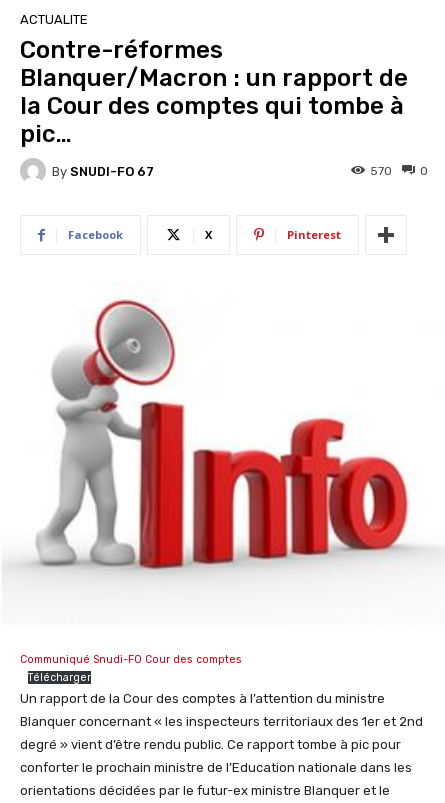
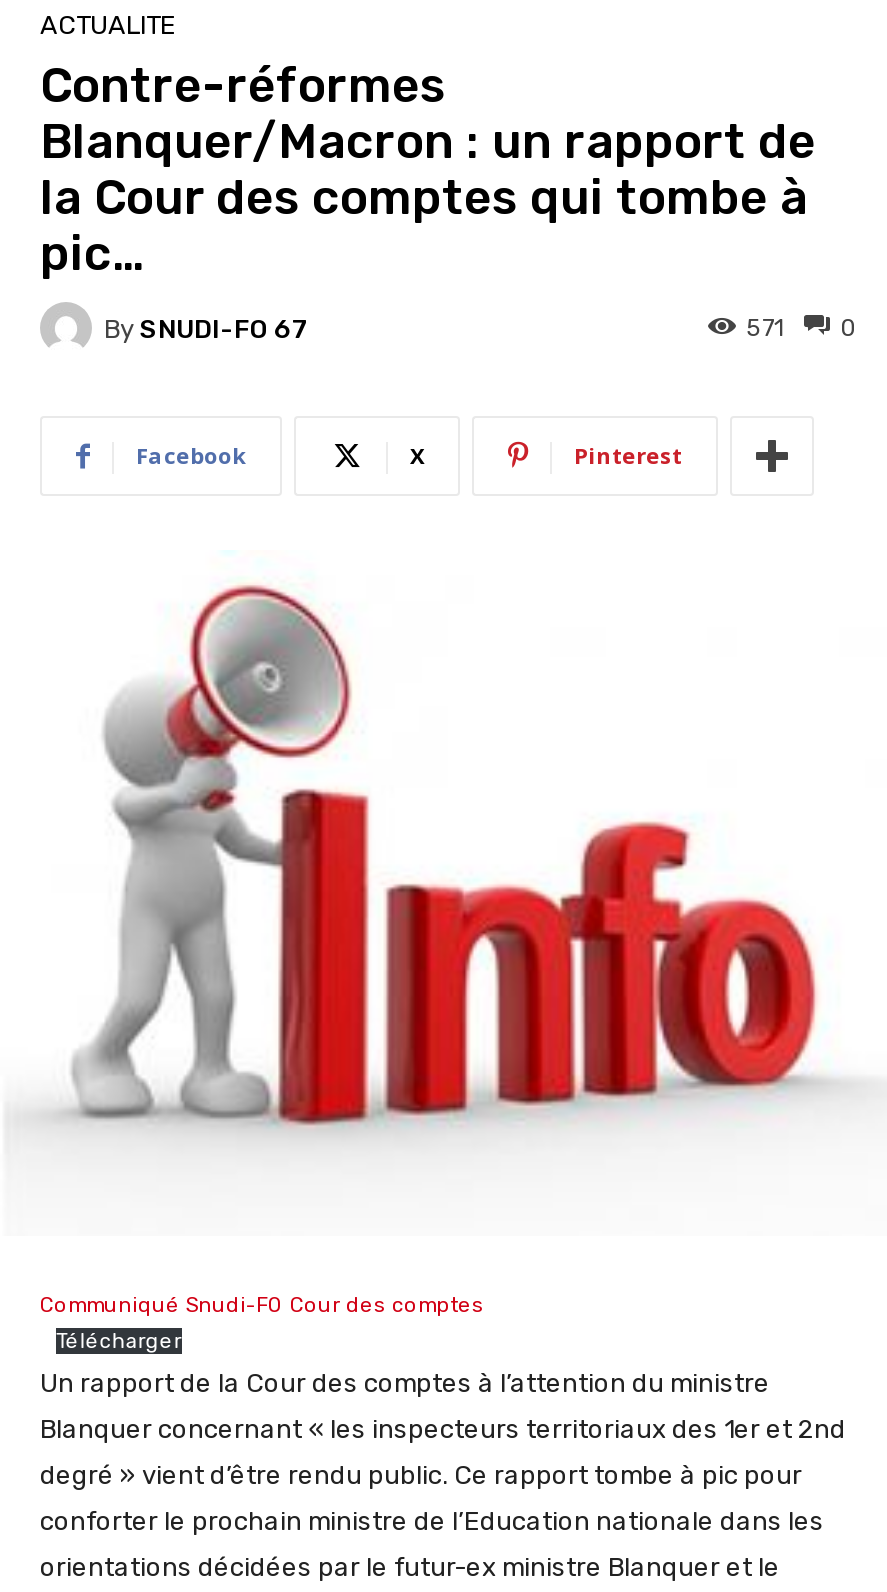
- 570 0
+ 571 0
